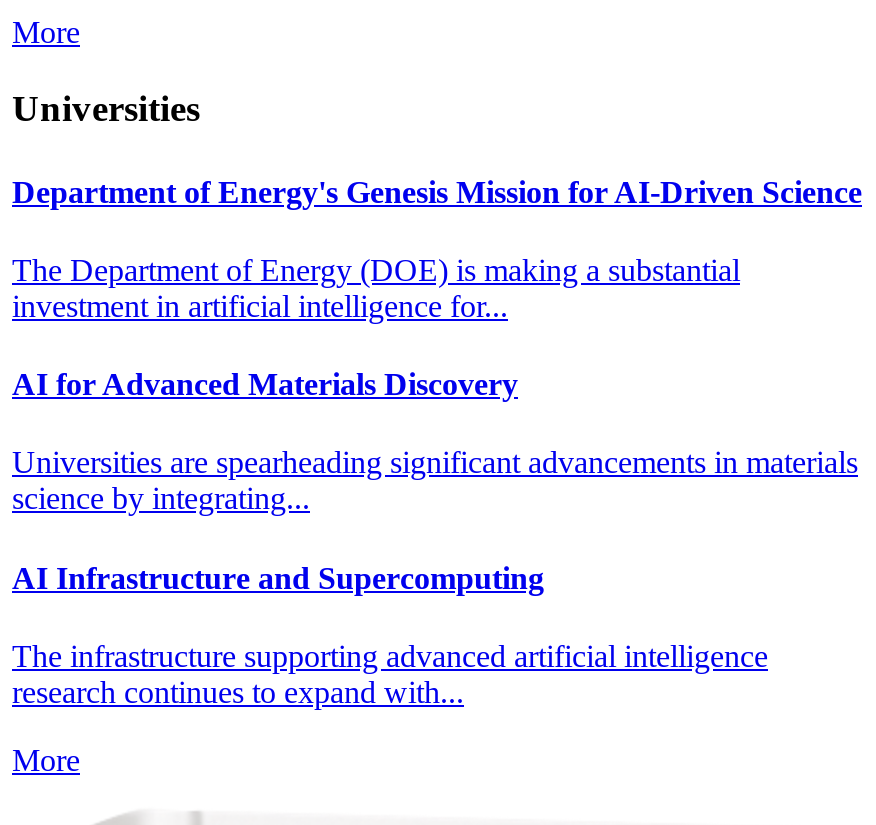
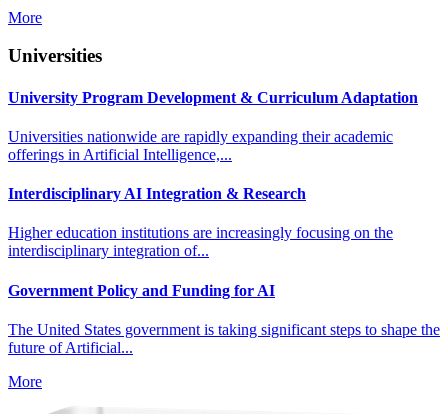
- Department of Energy's Genesis Mission for AI-Driven Science
+ University Program Development & Curriculum Adaptation

- The Department of Energy (DOE) is making a substantial
- investment in artificial intelligence for...
+ Universities nationwide are rapidly expanding their academic
+ offerings in Artificial Intelligence,...

- AI for Advanced Materials Discovery
+ Interdisciplinary AI Integration & Research

- Universities are spearheading significant advancements in materials
- science by integrating...
+ Higher education institutions are increasingly focusing on the
+ interdisciplinary integration of...

- AI Infrastructure and Supercomputing
+ Government Policy and Funding for AI

- The infrastructure supporting advanced artificial intelligence
- research continues to expand with...
+ The United States government is taking significant steps to shape the
+ future of Artificial...
